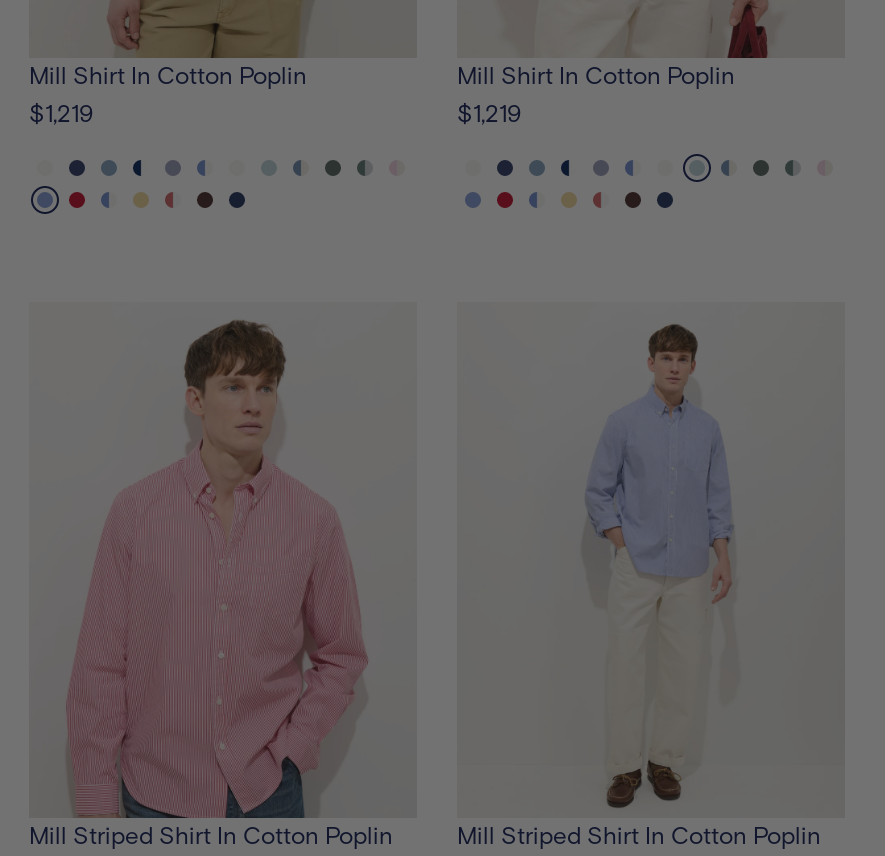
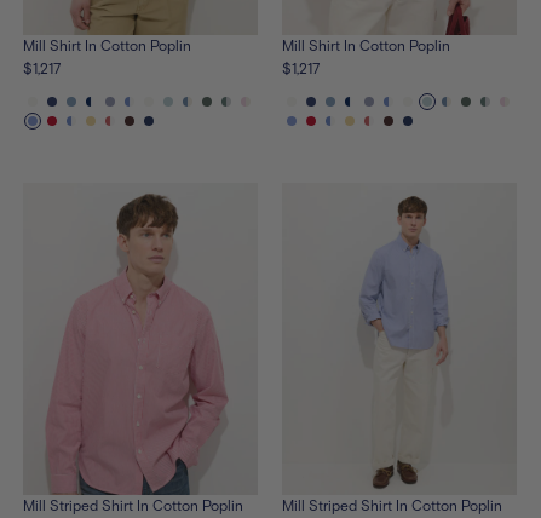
- $1,219
+ $1,217

- $1,219
+ $1,217
